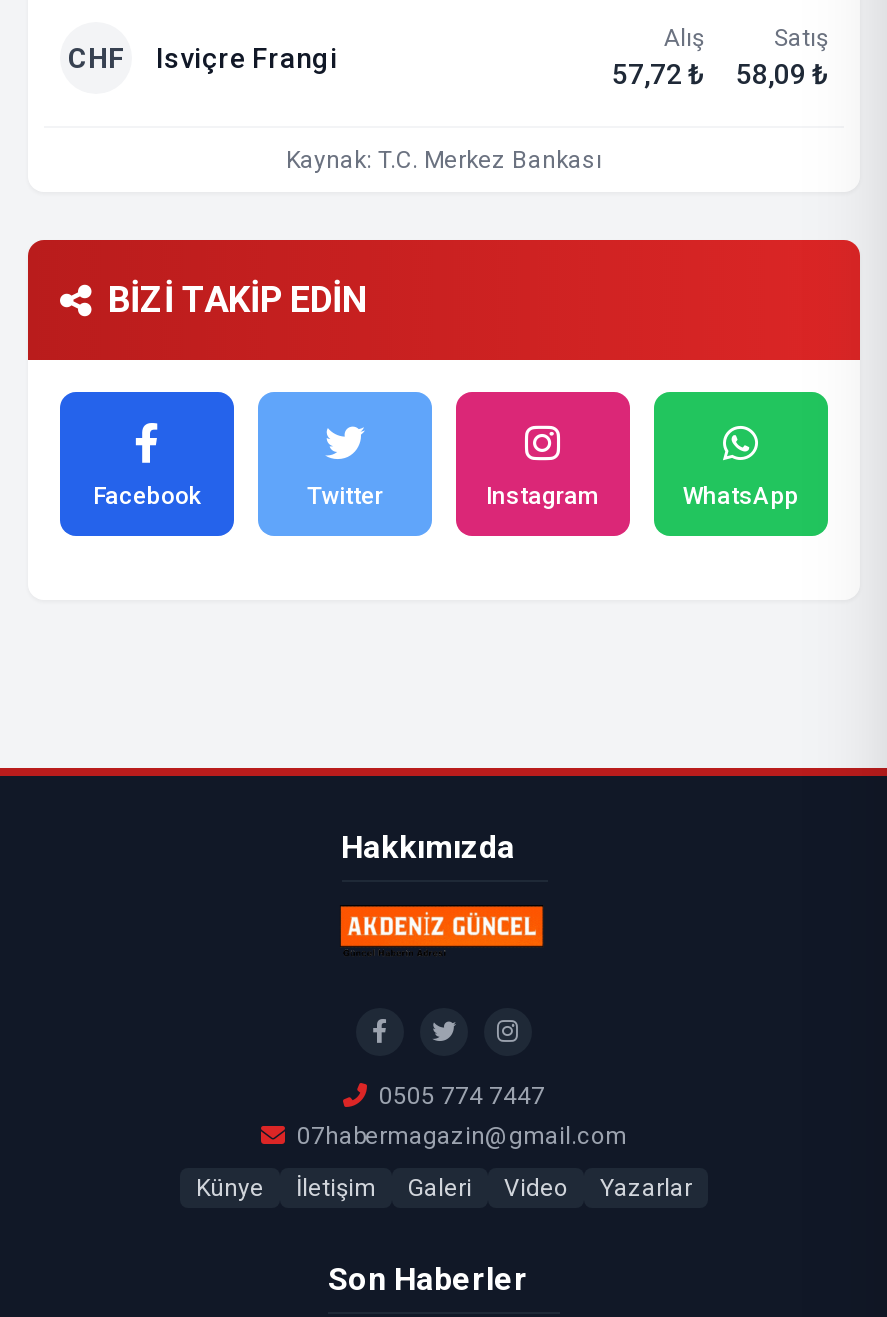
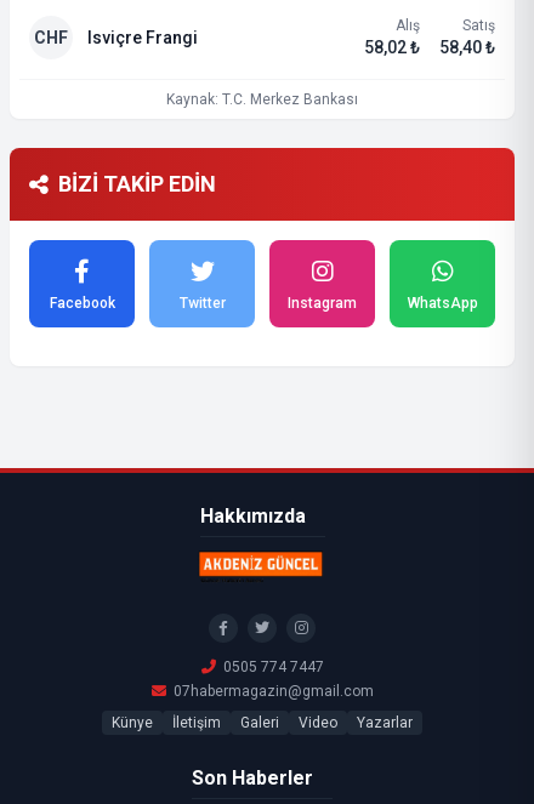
- 57,72 ₺
+ 58,02 ₺

- 58,09 ₺
+ 58,40 ₺
